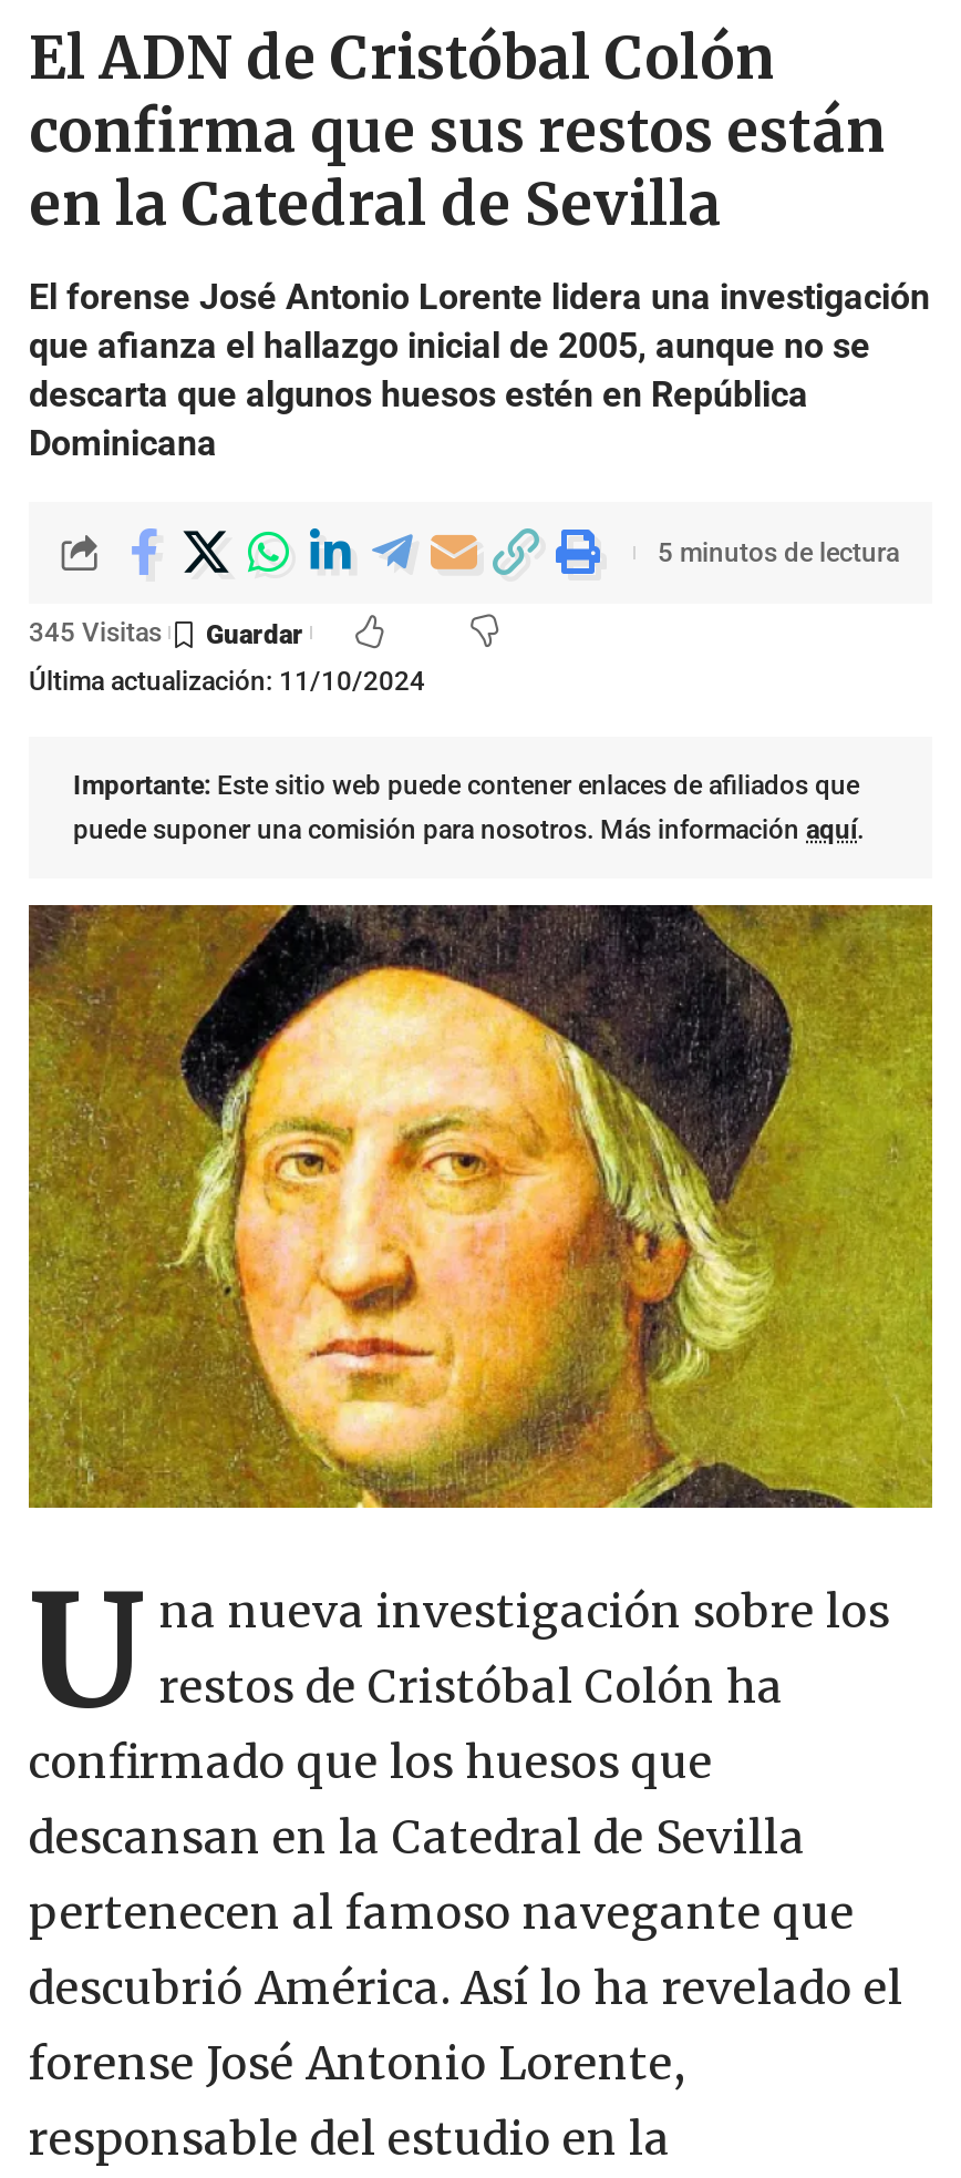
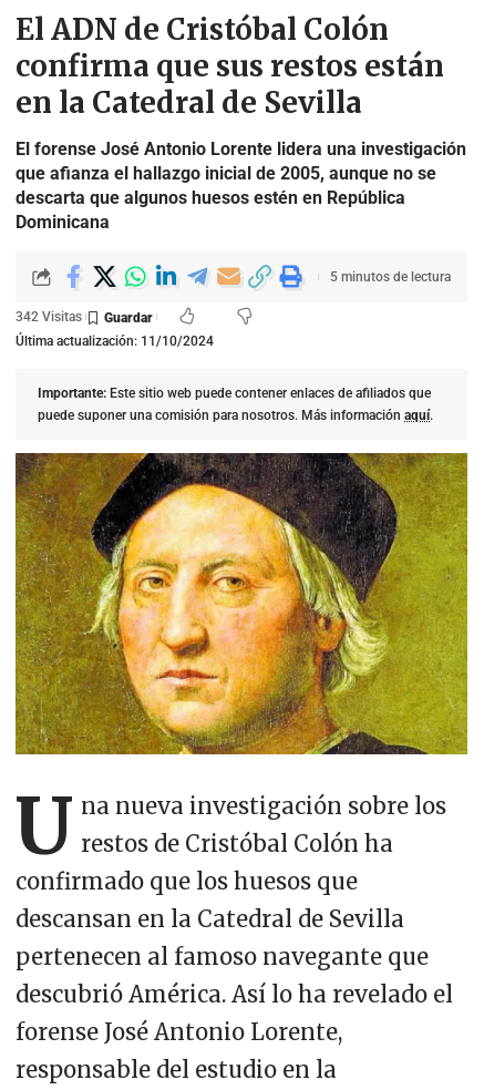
- 345 Visitas
+ 342 Visitas
